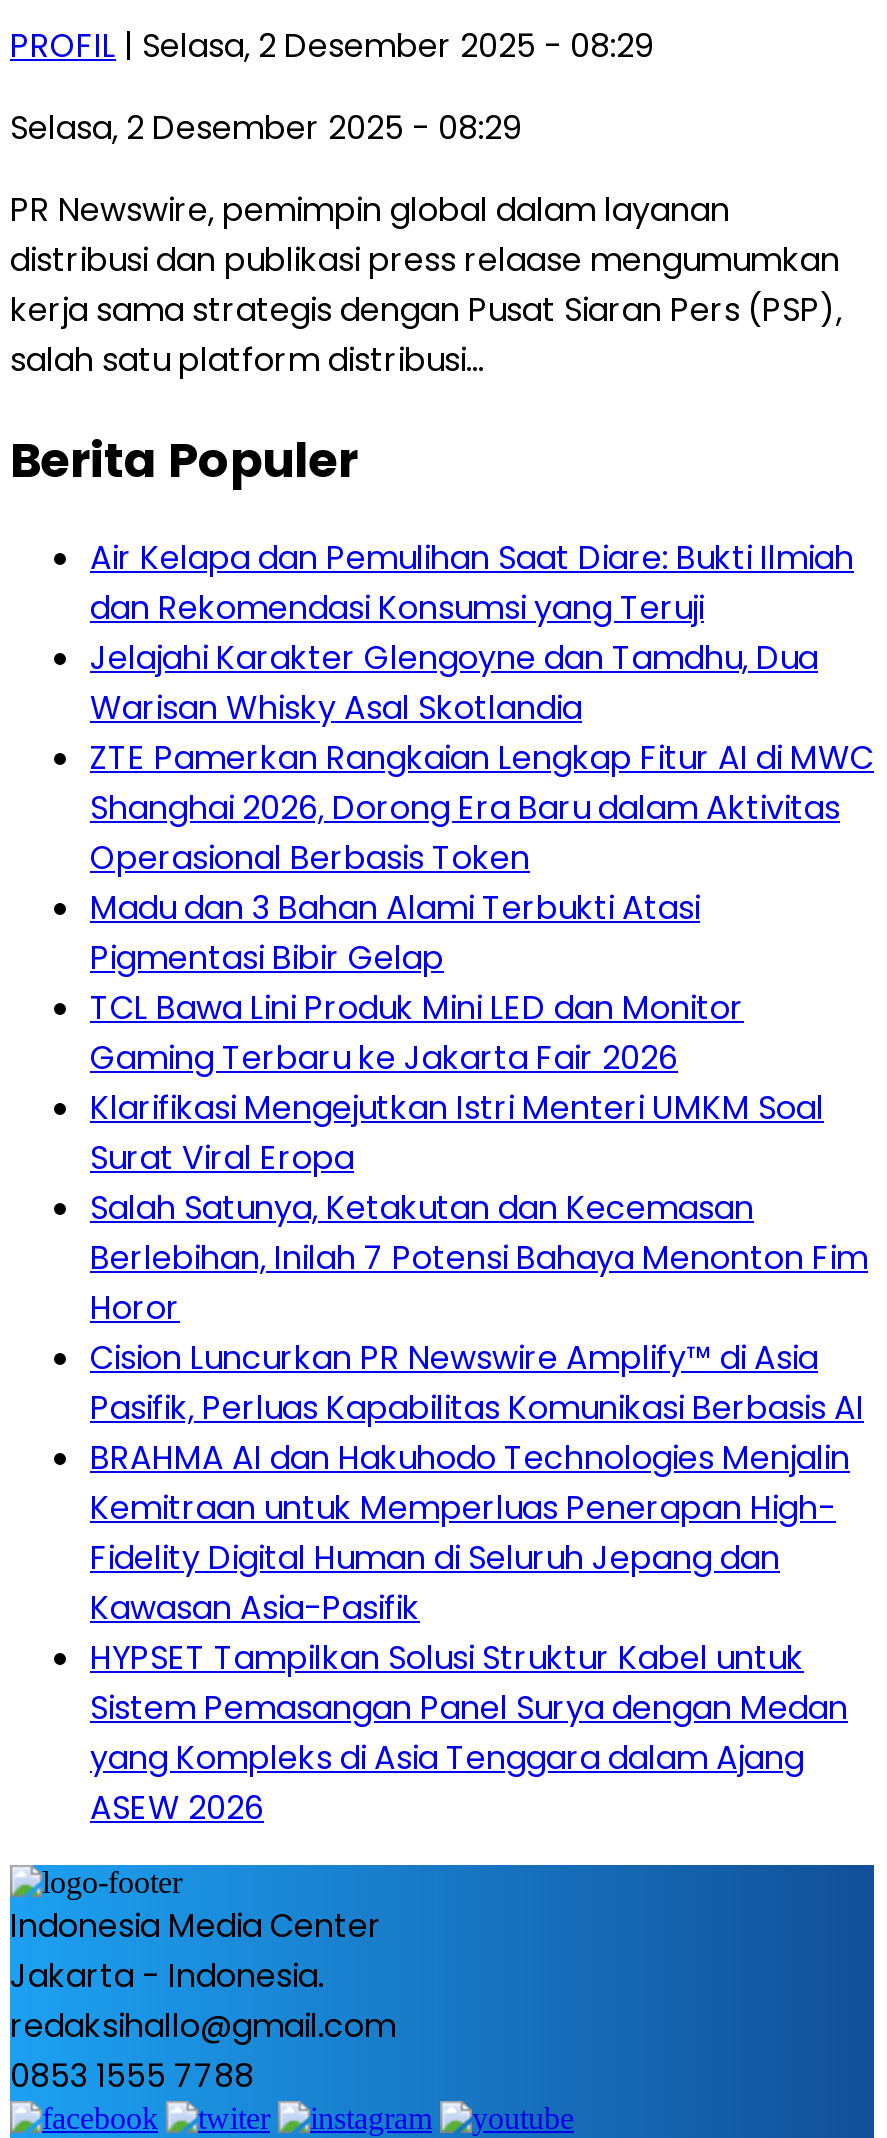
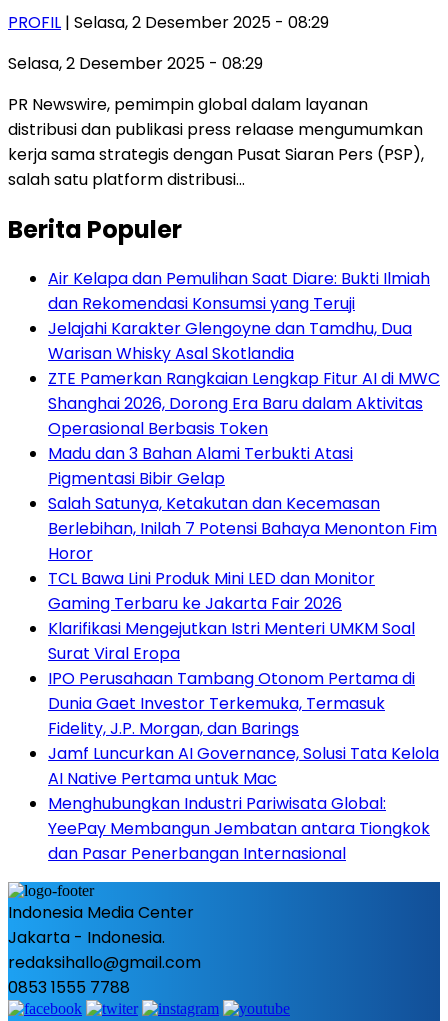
moved down: TCL Bawa Lini Produk Mini LED dan Monitor | Gaming Terbaru ke Jakarta Fair 2026 | Klarifikasi Mengejutkan Istri Menteri UMKM Soal | Surat Viral Eropa

moved up: Salah Satunya, Ketakutan dan Kecemasan | Berlebihan, Inilah 7 Potensi Bahaya Menonton Fim | Horor

- Cision Luncurkan PR Newswire Amplify™ di Asia
- Pasifik, Perluas Kapabilitas Komunikasi Berbasis AI
- BRAHMA AI dan Hakuhodo Technologies Menjalin
- Kemitraan untuk Memperluas Penerapan High-
- Fidelity Digital Human di Seluruh Jepang dan
- Kawasan Asia-Pasifik
- HYPSET Tampilkan Solusi Struktur Kabel untuk
- Sistem Pemasangan Panel Surya dengan Medan
- yang Kompleks di Asia Tenggara dalam Ajang
- ASEW 2026
+ IPO Perusahaan Tambang Otonom Pertama di
+ Dunia Gaet Investor Terkemuka, Termasuk
+ Fidelity, J.P. Morgan, dan Barings
+ Jamf Luncurkan AI Governance, Solusi Tata Kelola
+ AI Native Pertama untuk Mac
+ Menghubungkan Industri Pariwisata Global:
+ YeePay Membangun Jembatan antara Tiongkok
+ dan Pasar Penerbangan Internasional
